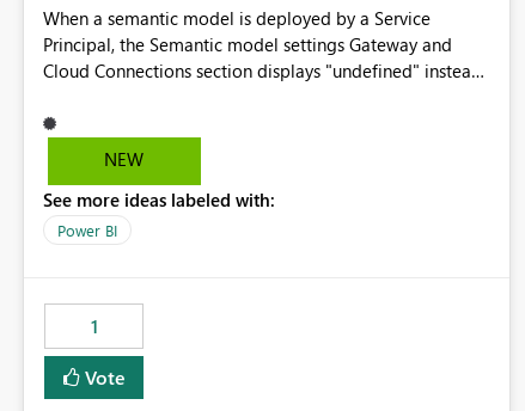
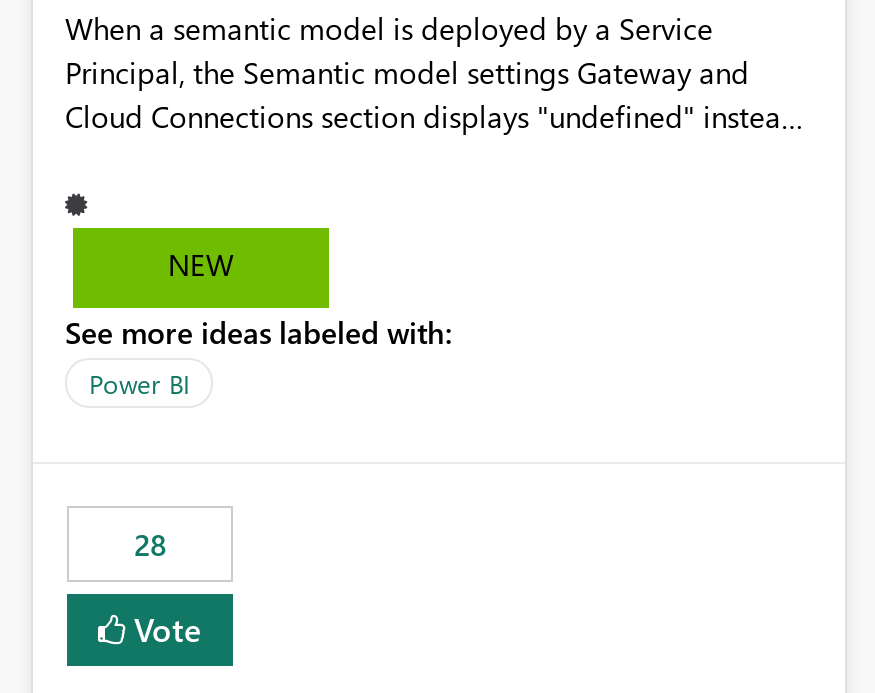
- 1
+ 28
